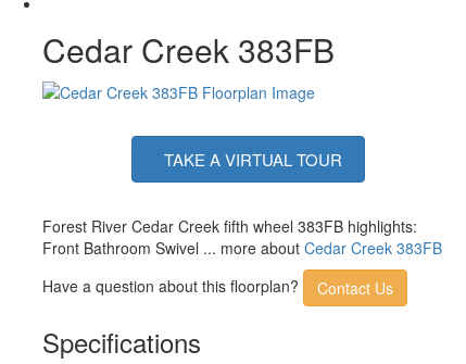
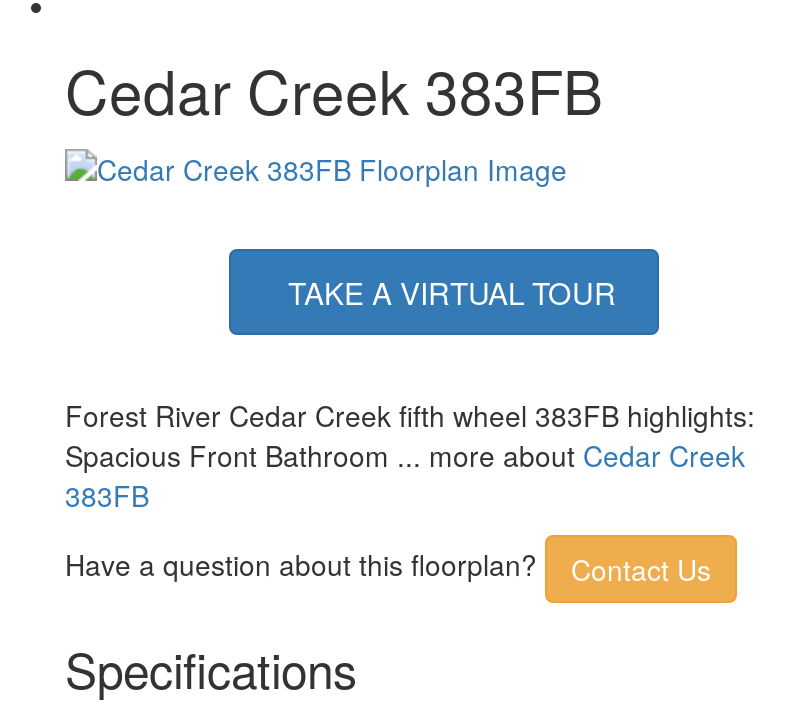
- Front Bathroom Swivel ... more about Cedar Creek 383FB
+ Spacious Front Bathroom ... more about Cedar Creek
+ 383FB
